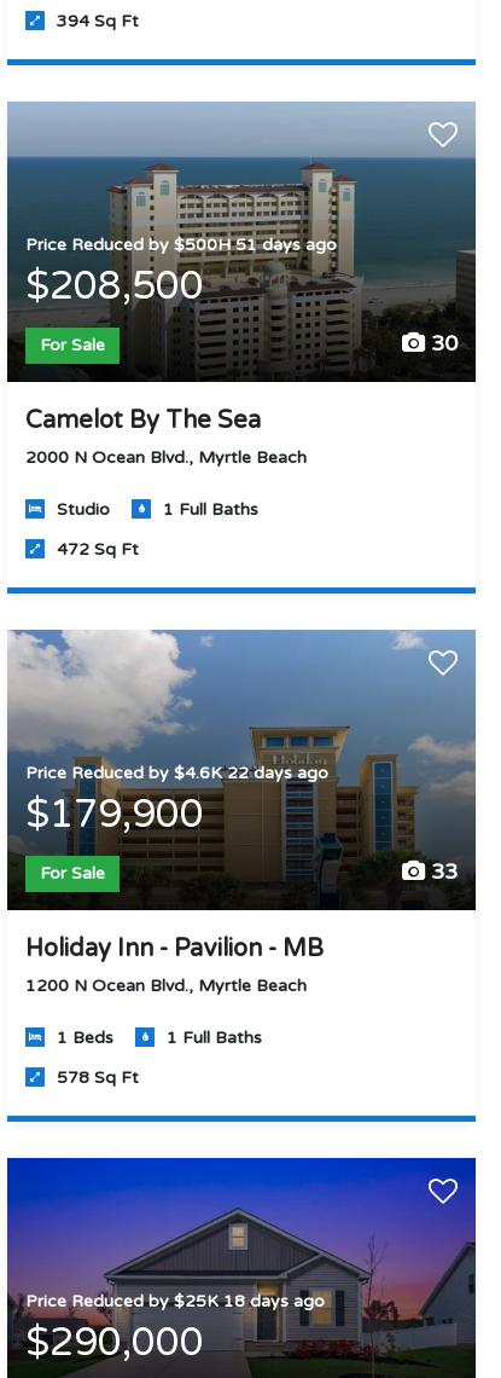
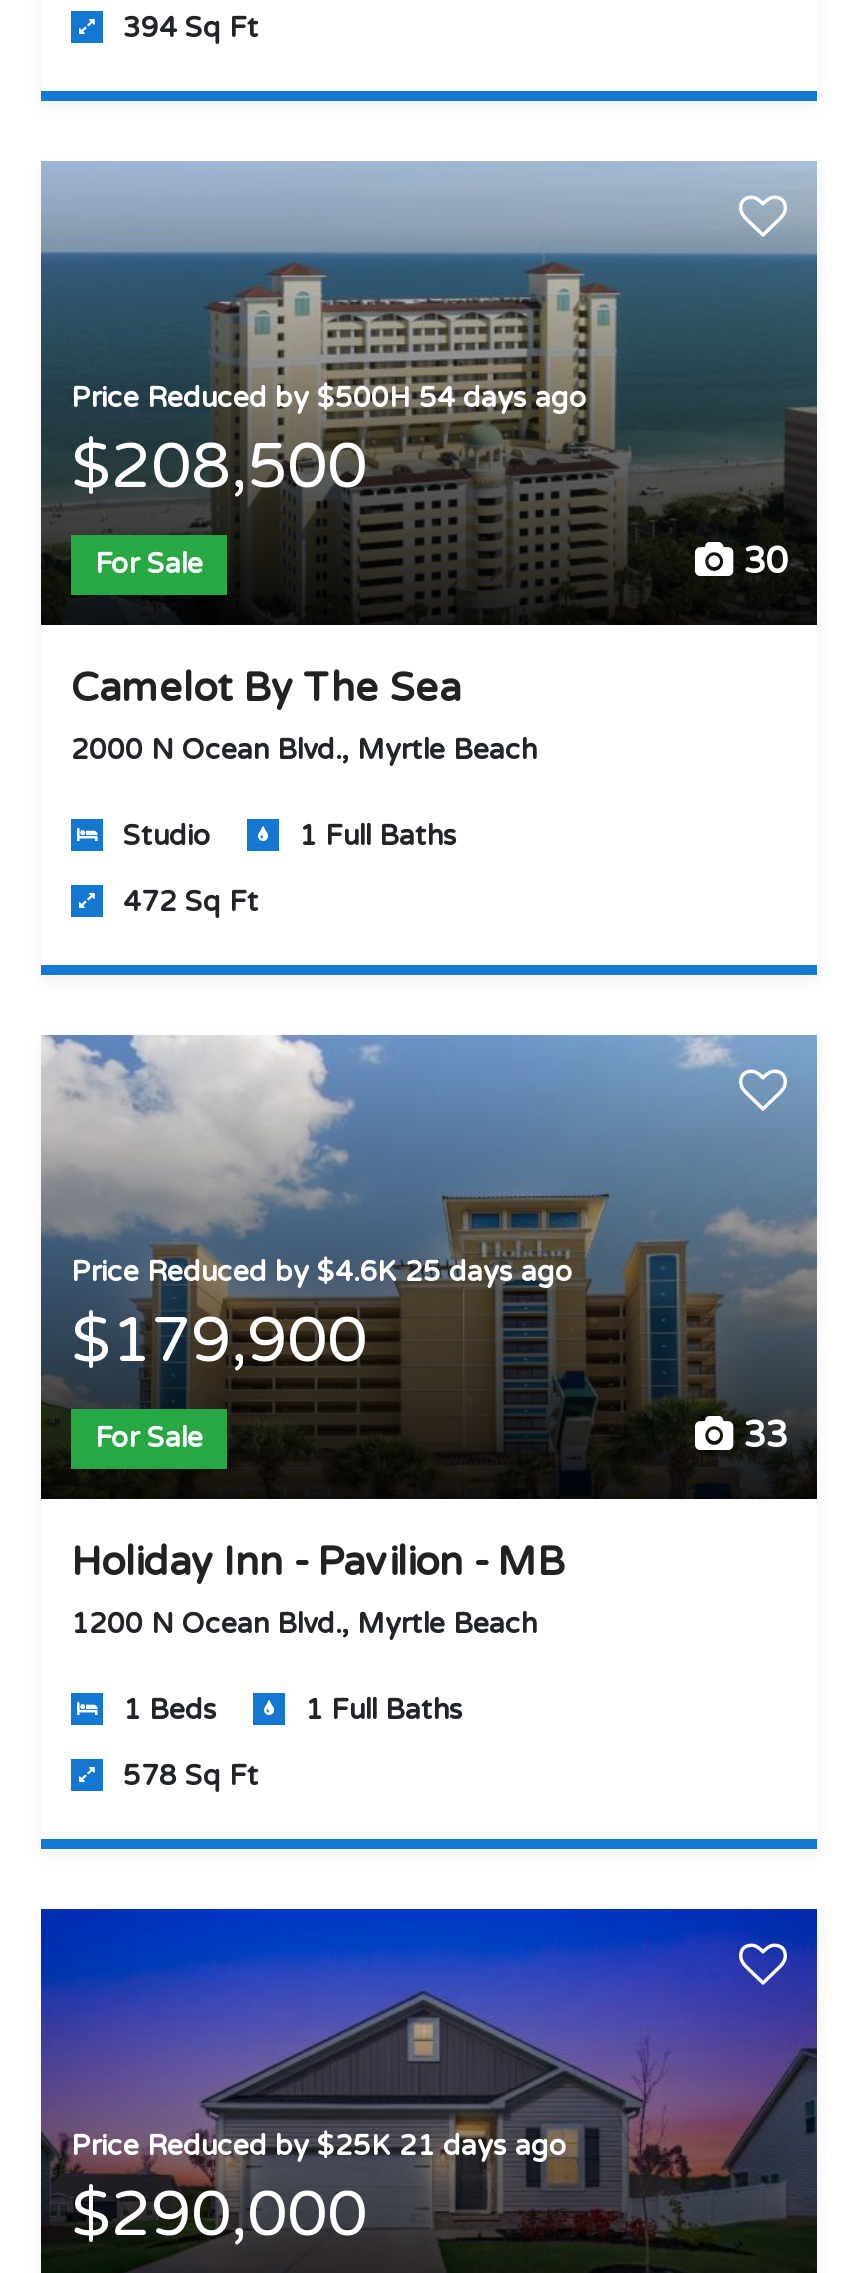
- Price Reduced by $500H 51 days ago
+ Price Reduced by $500H 54 days ago

- Price Reduced by $4.6K 22 days ago
+ Price Reduced by $4.6K 25 days ago

- Price Reduced by $25K 18 days ago
+ Price Reduced by $25K 21 days ago
